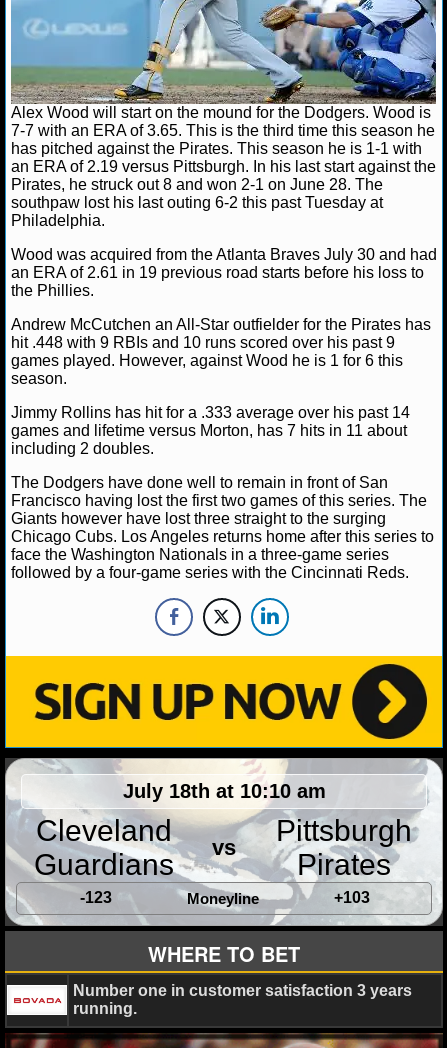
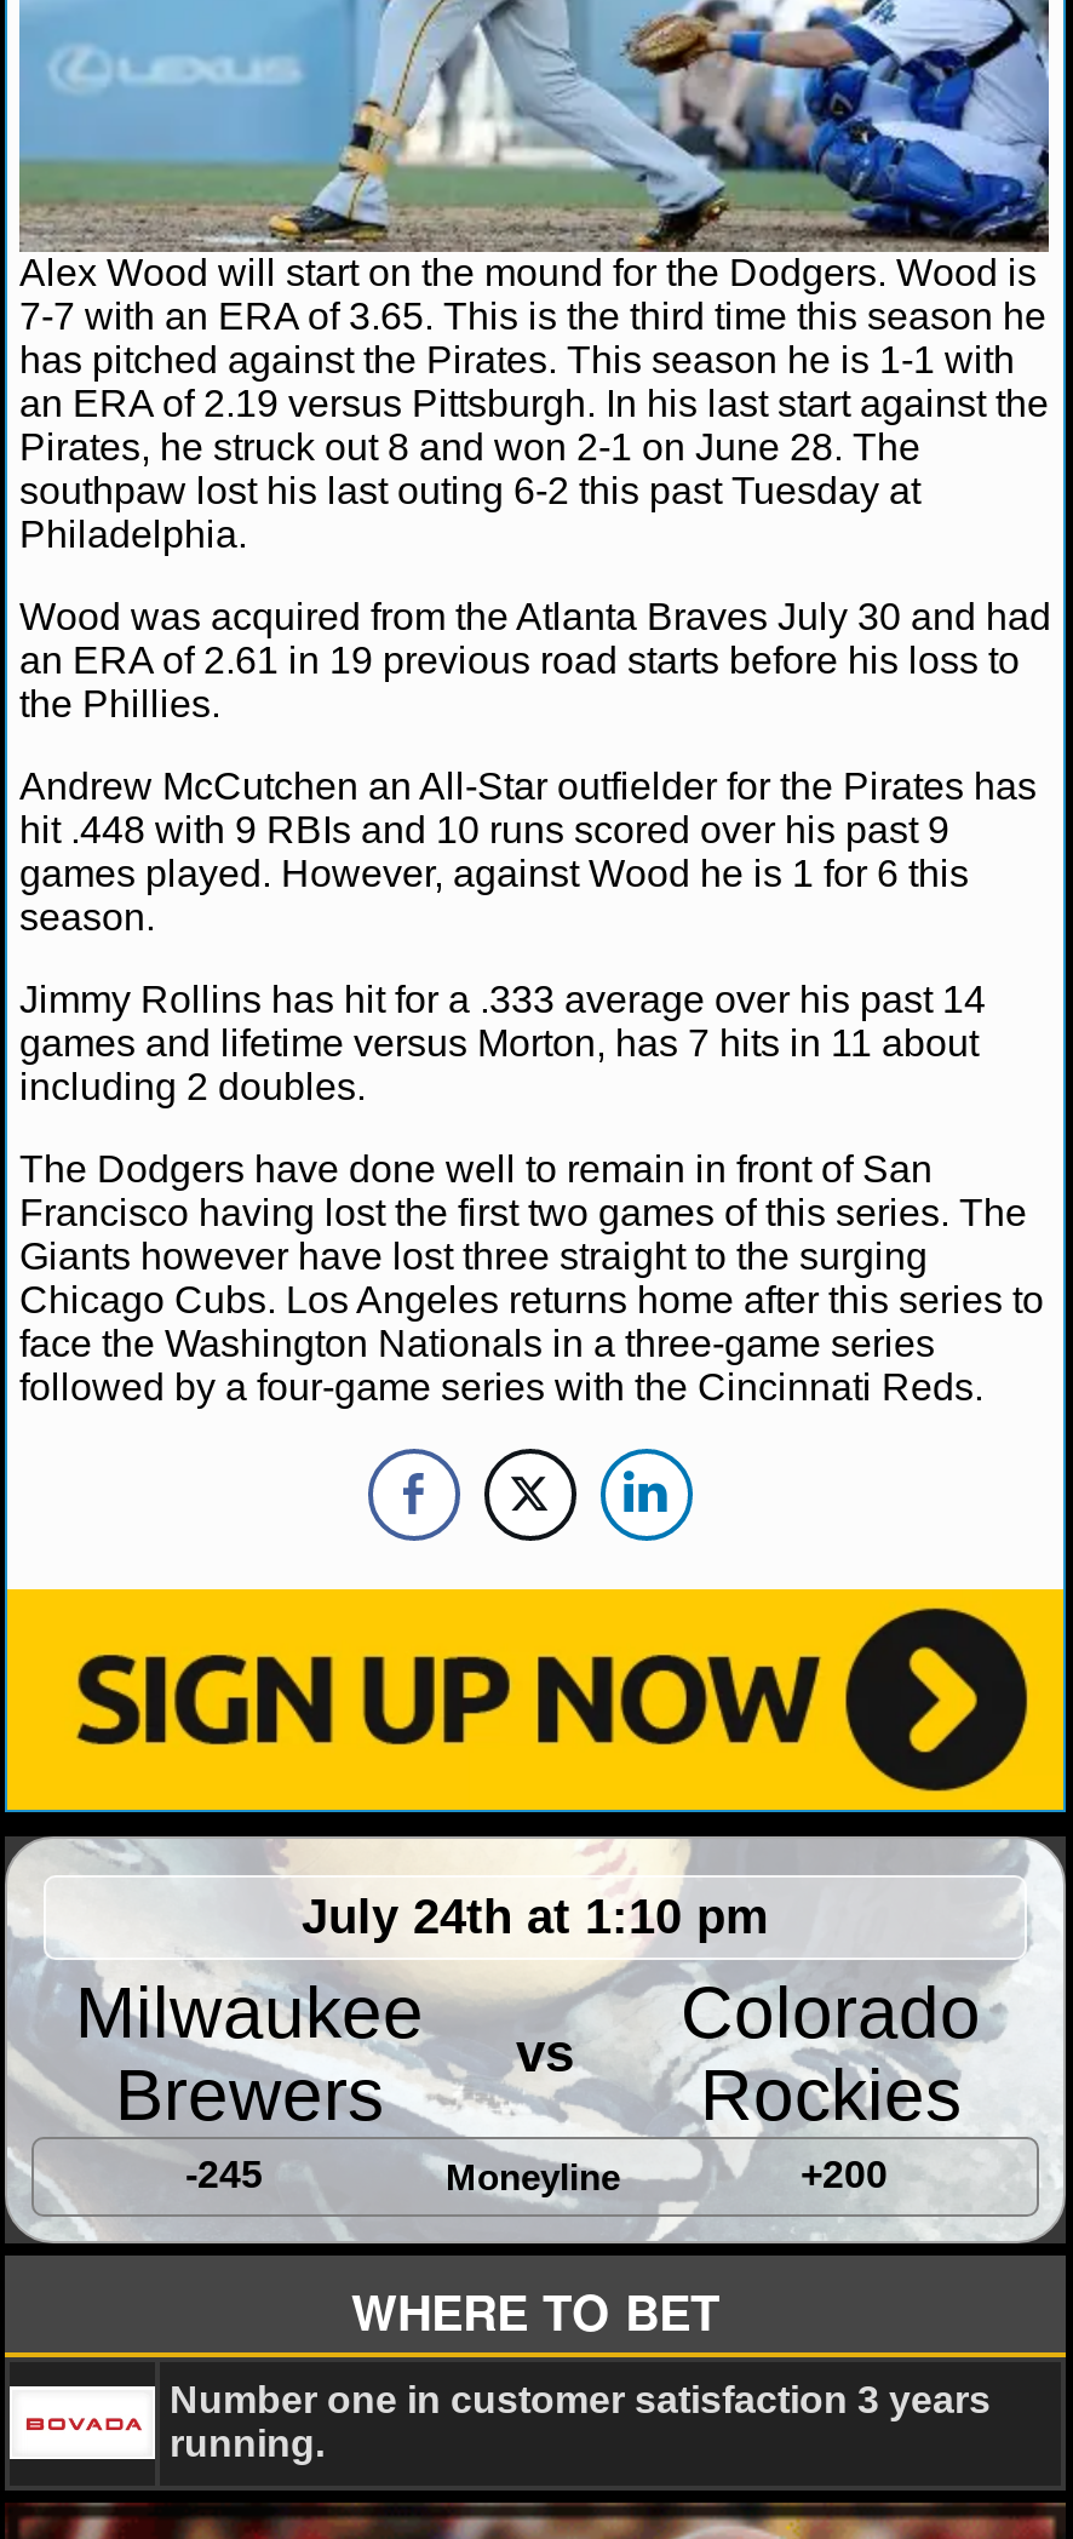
- July 18th at 10:10 am
- Cleveland
- Guardians
+ July 24th at 1:10 pm
+ Milwaukee
+ Brewers

- Pittsburgh
- Pirates
- -123
+ Colorado
+ Rockies
+ -245

- +103
+ +200
